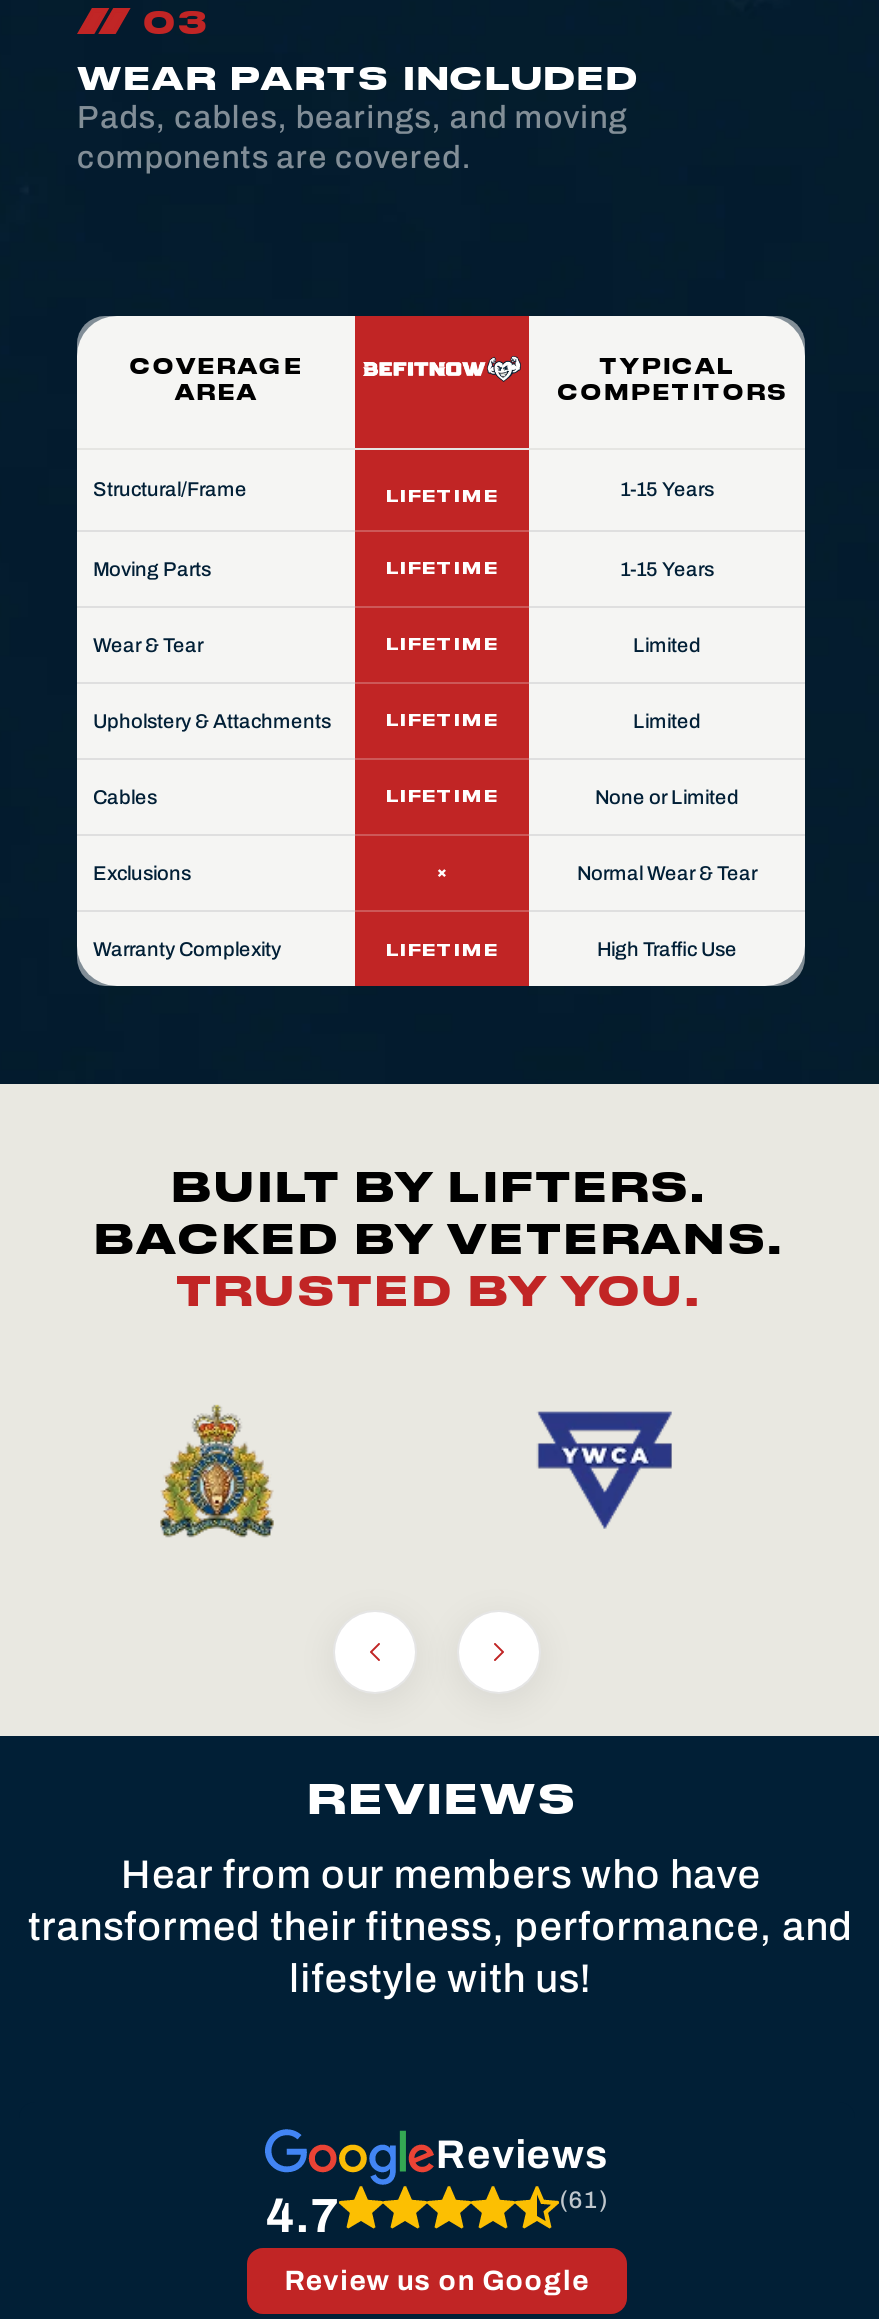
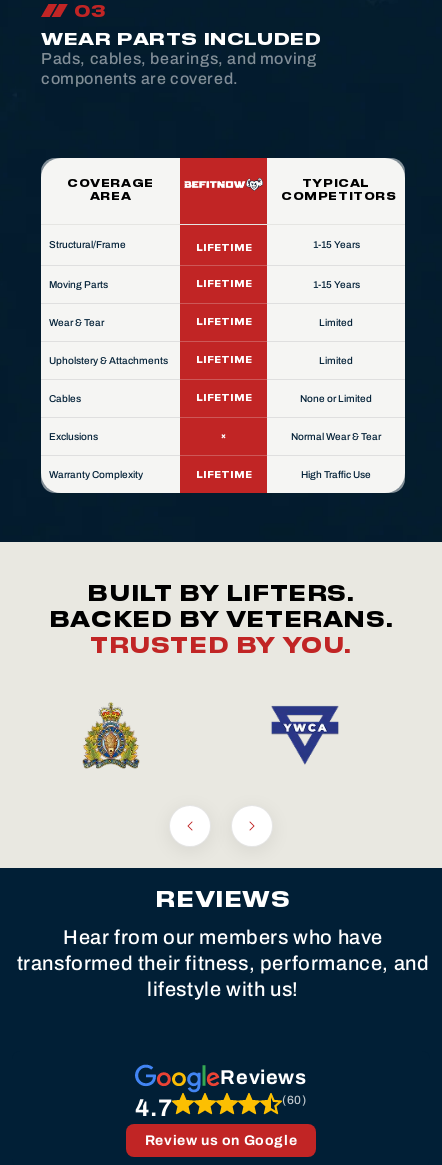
- (61)
+ (60)
